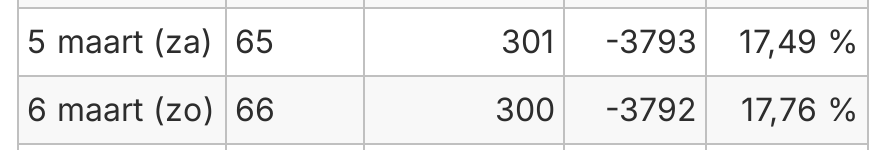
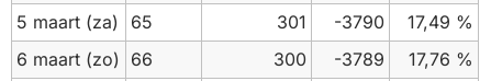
- 301 -3793 17,49 %
+ 301 -3790 17,49 %

- 300 -3792 17,76 %
+ 300 -3789 17,76 %
